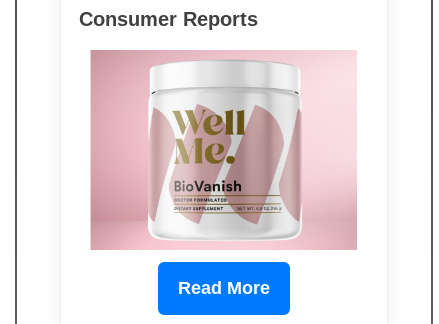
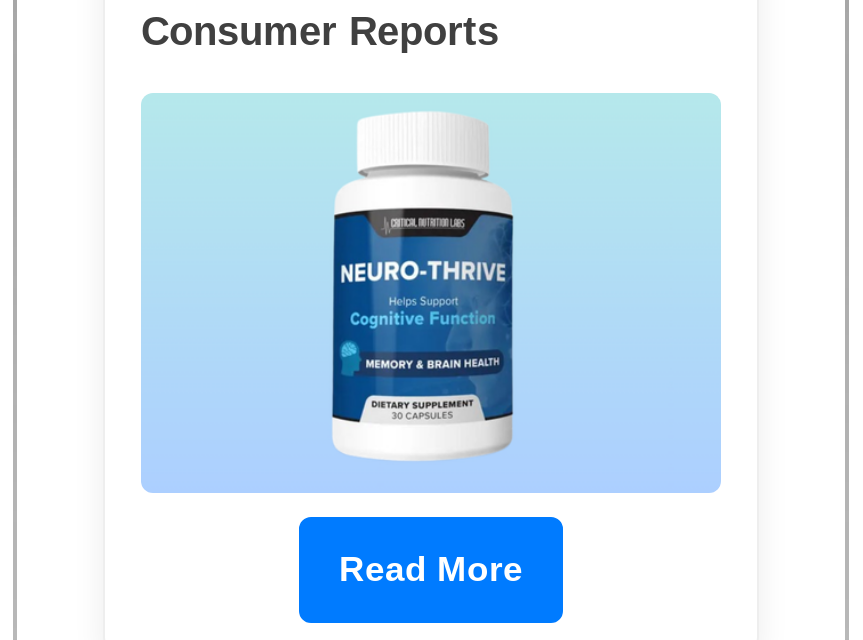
- [image]
+ [image]
